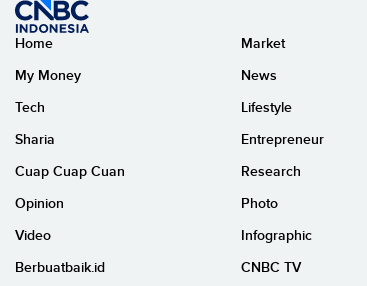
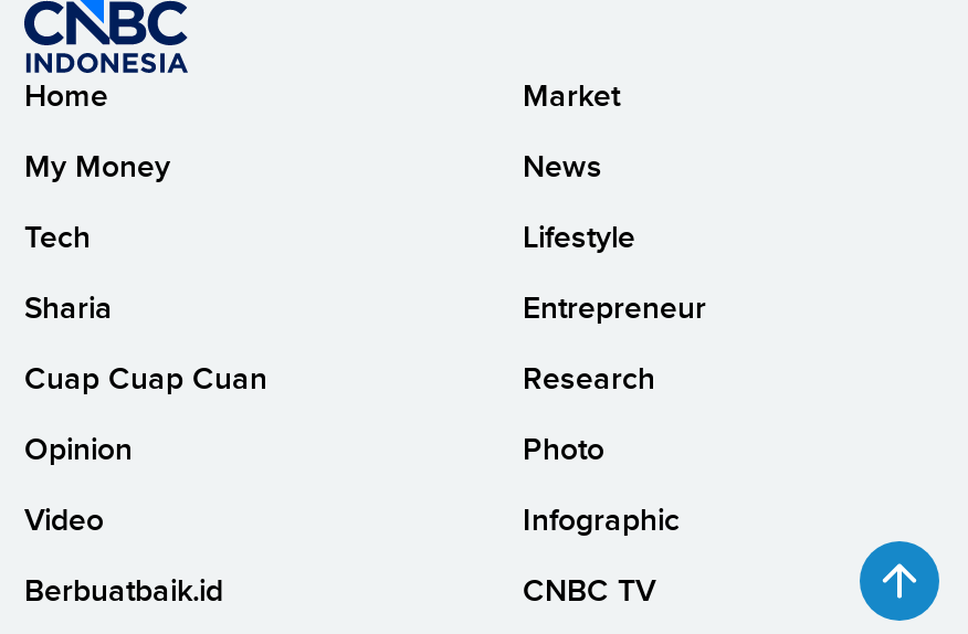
+ [image]
